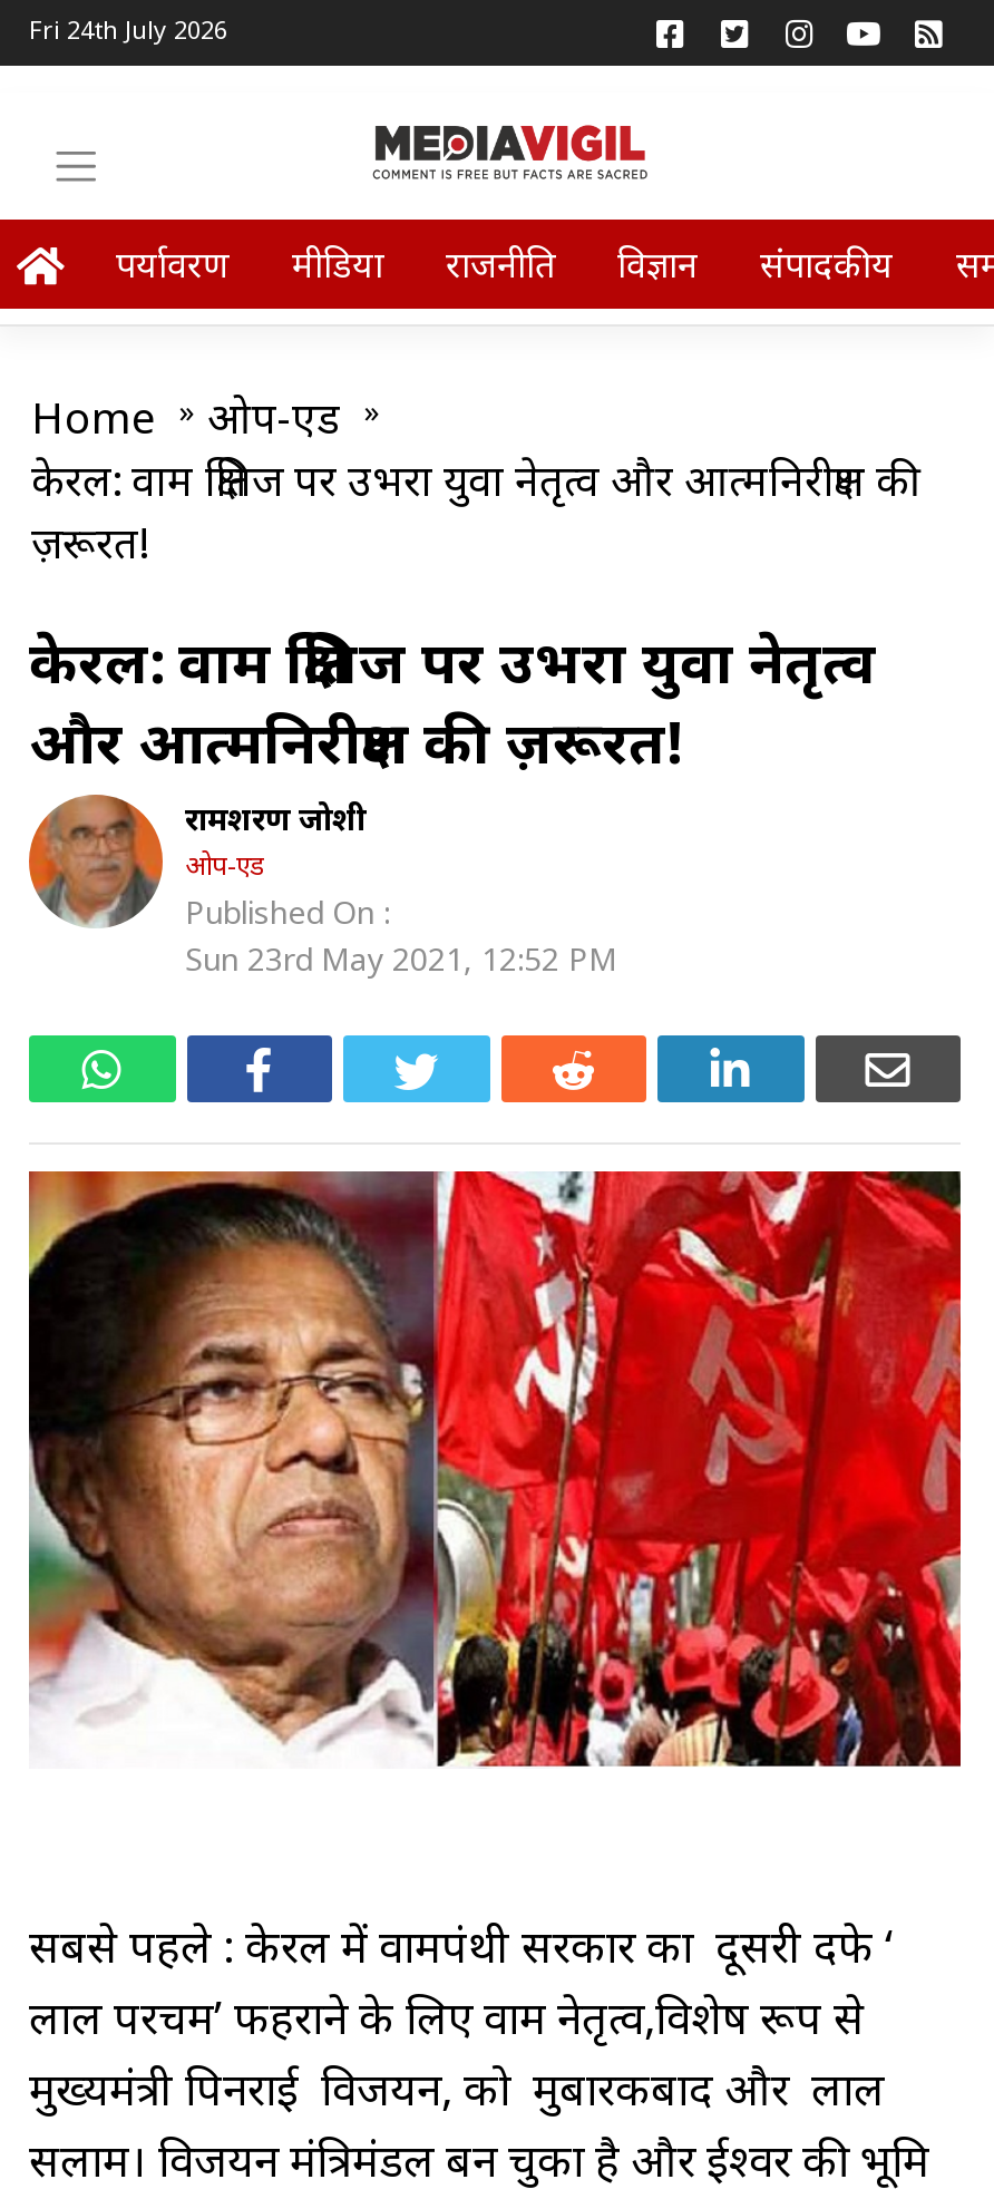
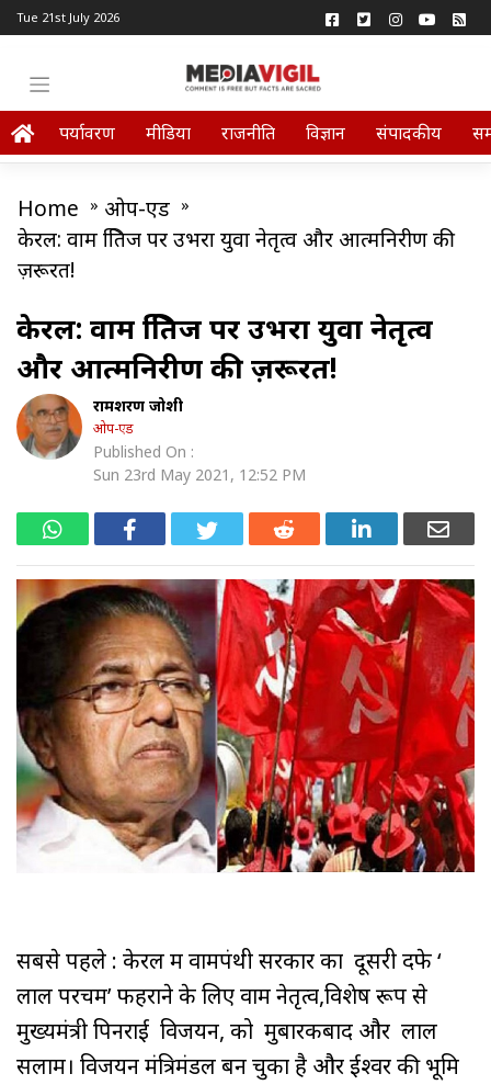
- Fri 24th July 2026
+ Tue 21st July 2026
